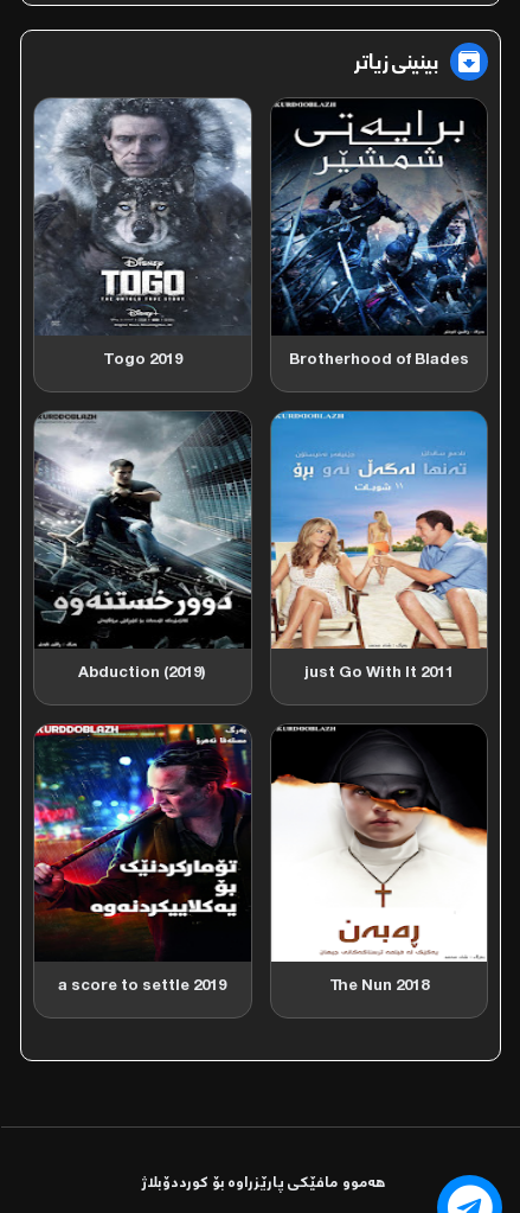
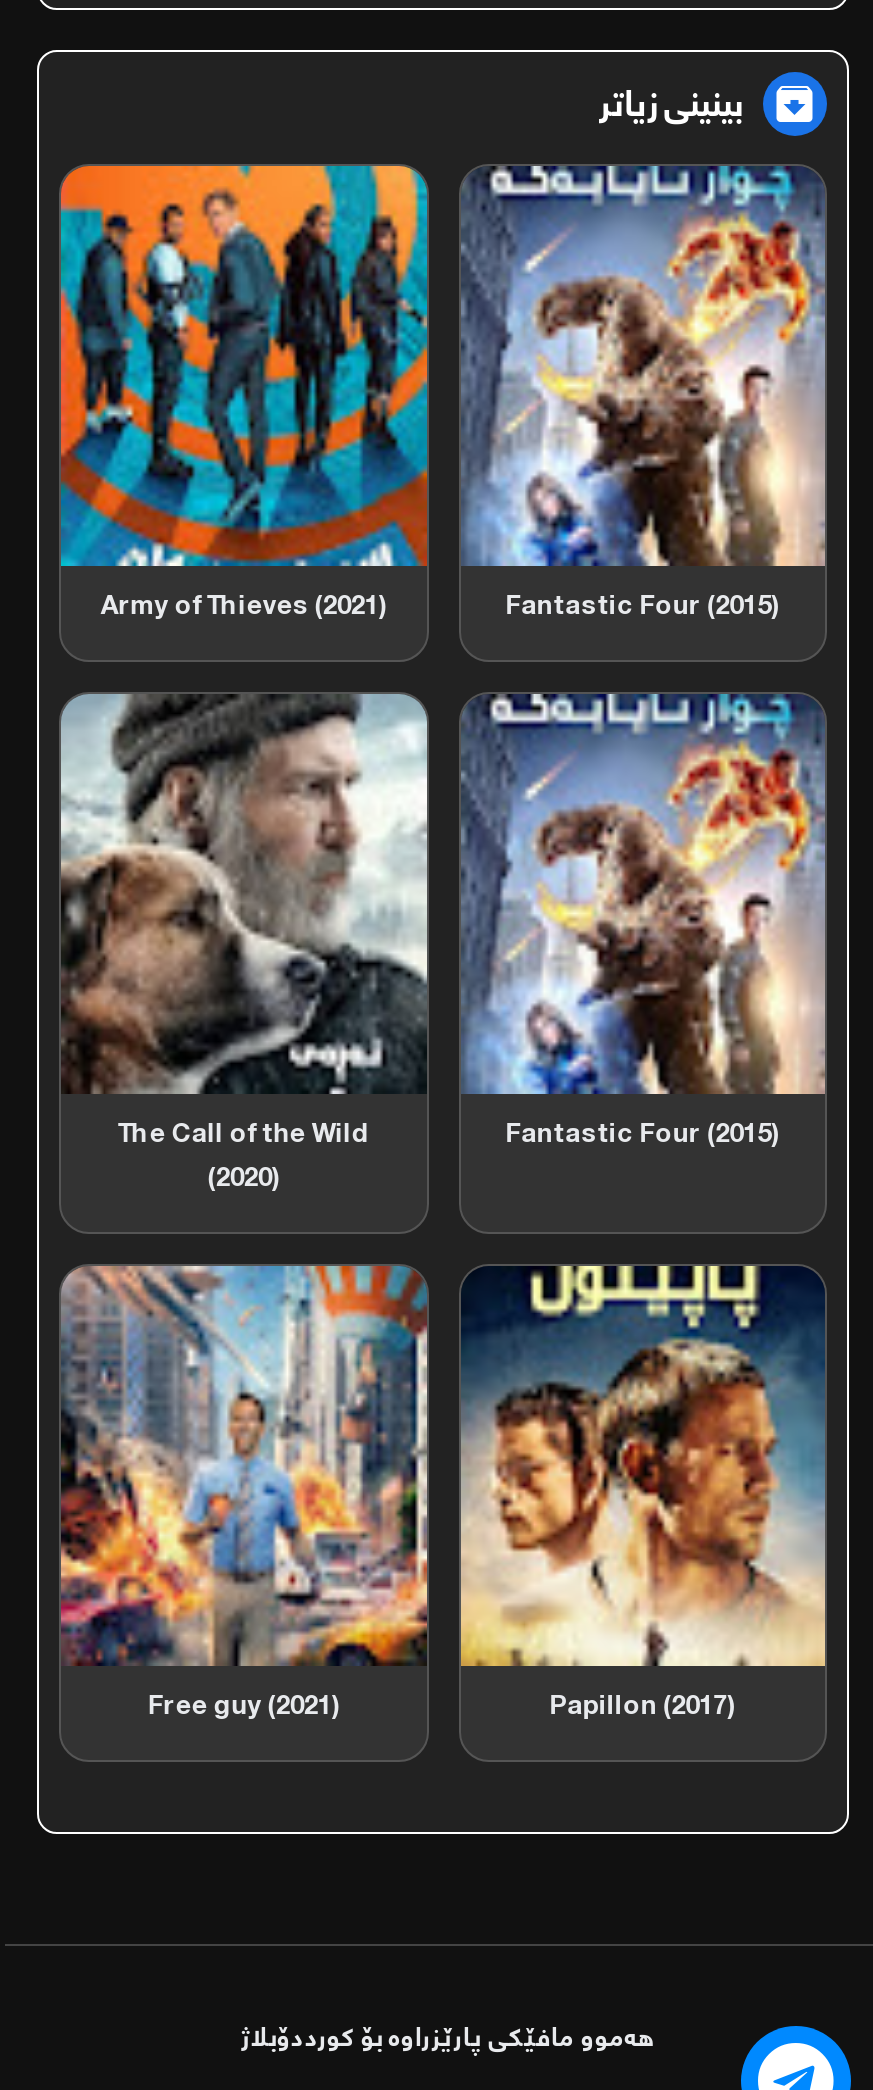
- [image]
- Brotherhood of Blades
- Togo 2019
+ [image]
+ Fantastic Four (2015)
+ Army of Thieves (2021)

- [image]
+ [image]

- [image]
- just Go With It 2011
- Abduction (2019)
+ [image]
+ Fantastic Four (2015)
+ The Call of the Wild
+ (2020)

- [image]
+ [image]

- [image]
- The Nun 2018
- a score to settle 2019
+ [image]
+ Papillon (2017)
+ Free guy (2021)

- [image]
+ [image]
